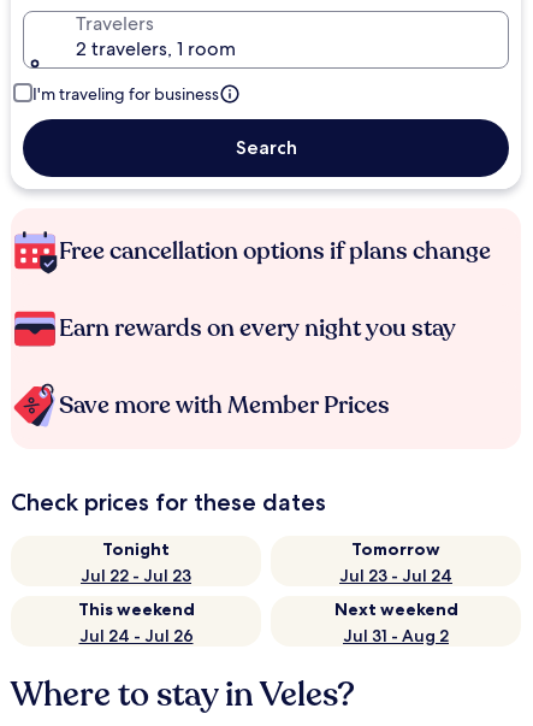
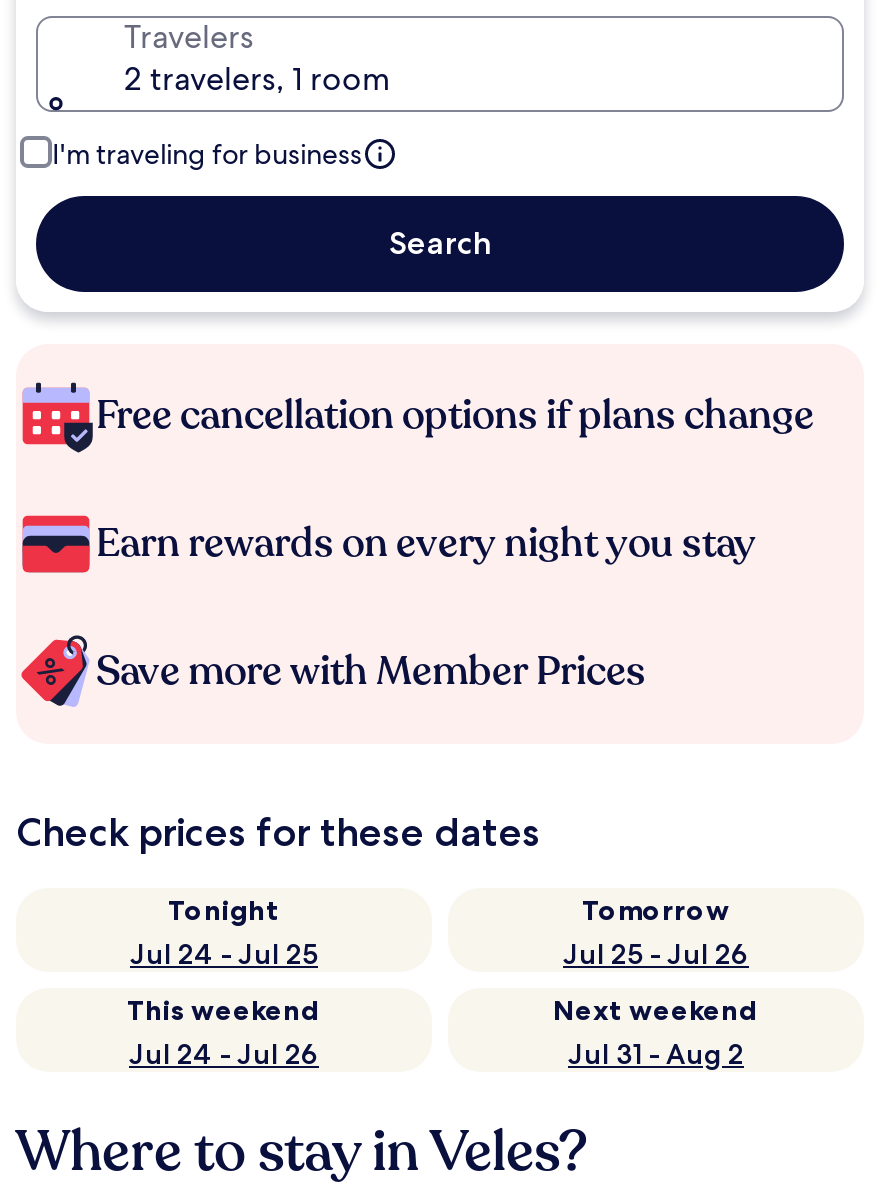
- Jul 22 - Jul 23
+ Jul 24 - Jul 25

- Jul 23 - Jul 24
+ Jul 25 - Jul 26
